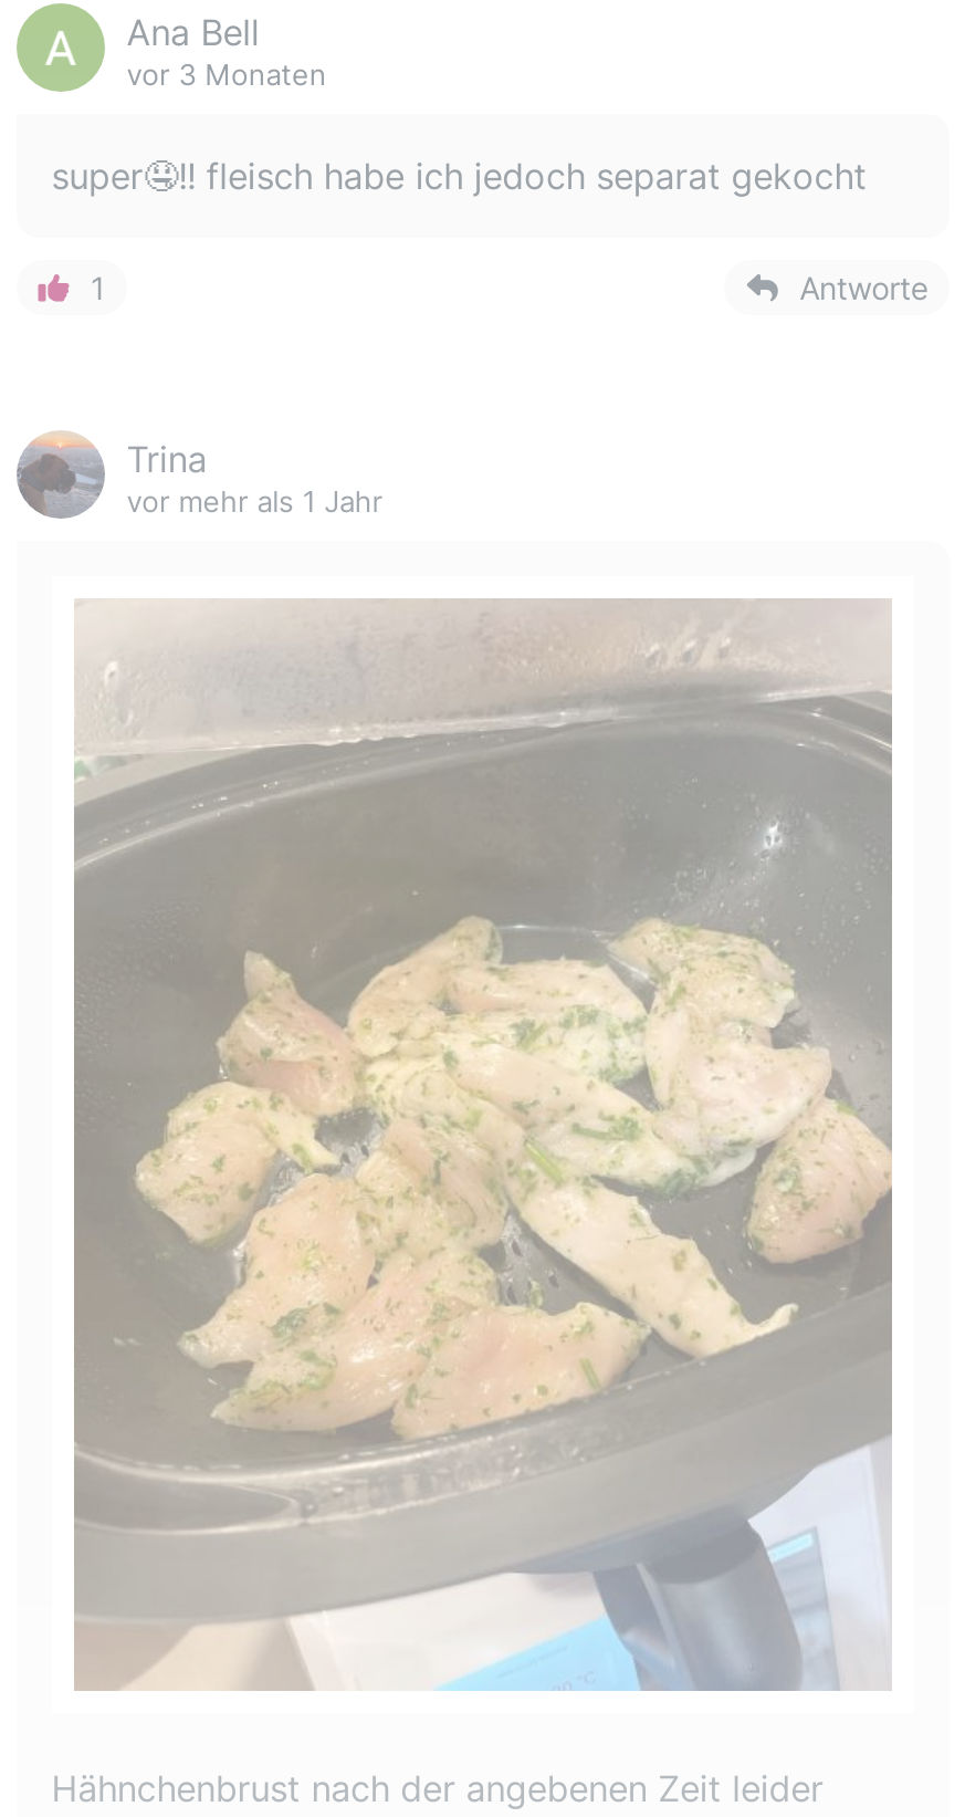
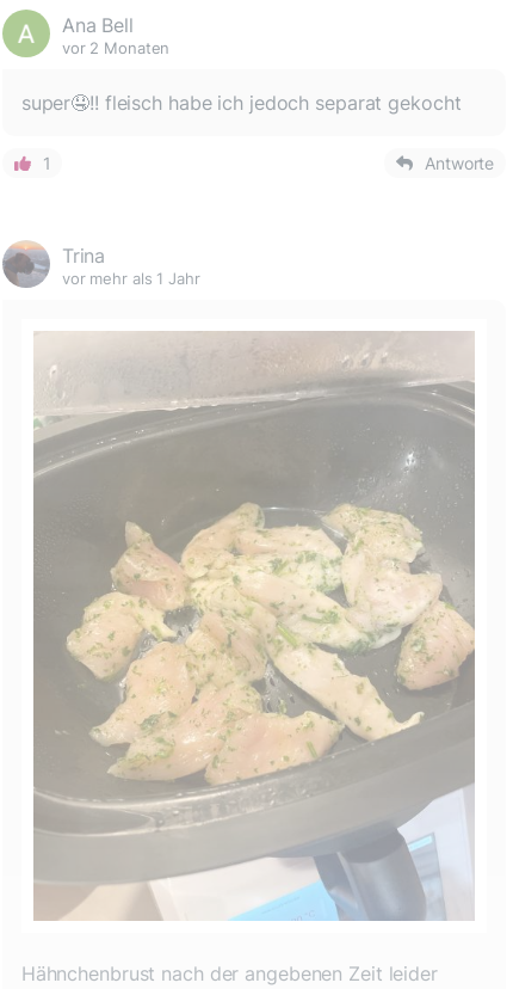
- vor 3 Monaten
+ vor 2 Monaten
